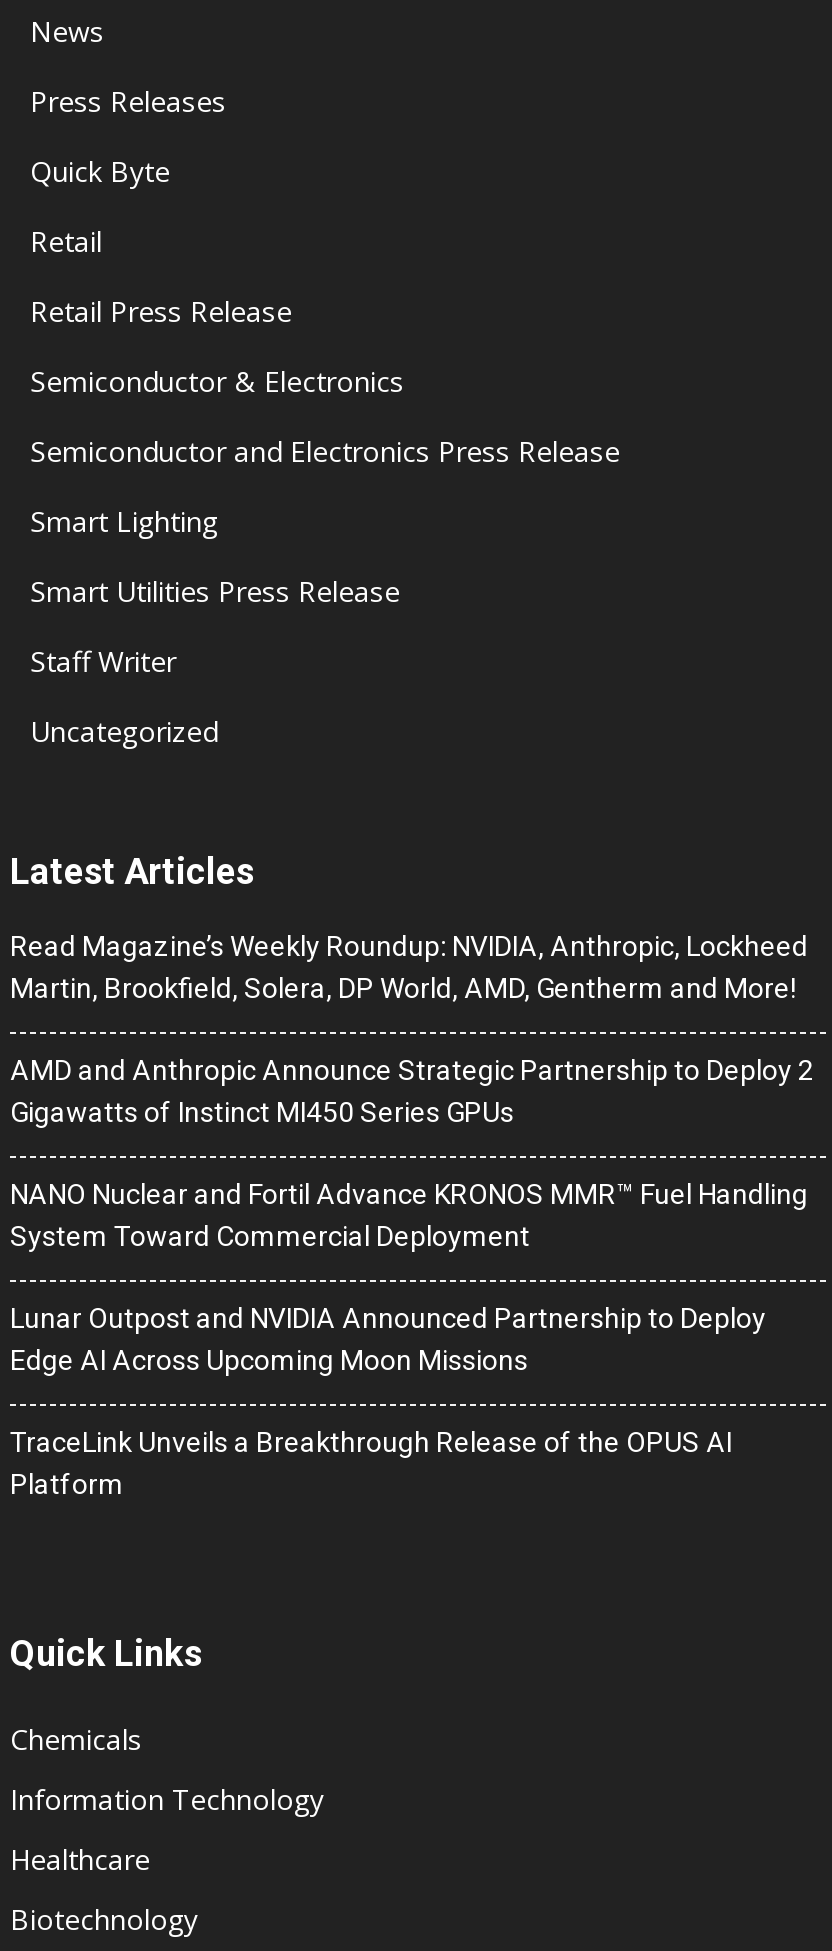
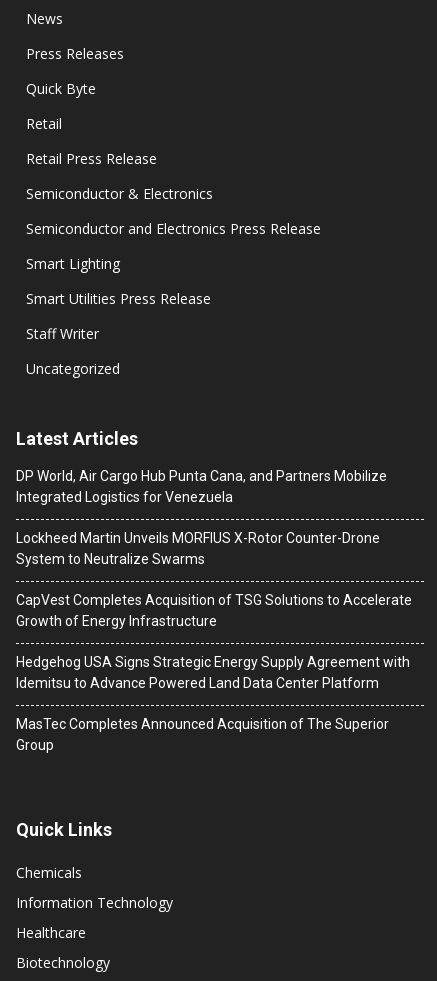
- Read Magazine’s Weekly Roundup: NVIDIA, Anthropic, Lockheed
- Martin, Brookfield, Solera, DP World, AMD, Gentherm and More!
+ DP World, Air Cargo Hub Punta Cana, and Partners Mobilize
+ Integrated Logistics for Venezuela

- AMD and Anthropic Announce Strategic Partnership to Deploy 2
- Gigawatts of Instinct MI450 Series GPUs
+ Lockheed Martin Unveils MORFIUS X-Rotor Counter-Drone
+ System to Neutralize Swarms

- NANO Nuclear and Fortil Advance KRONOS MMR™ Fuel Handling
- System Toward Commercial Deployment
+ CapVest Completes Acquisition of TSG Solutions to Accelerate
+ Growth of Energy Infrastructure

- Lunar Outpost and NVIDIA Announced Partnership to Deploy
- Edge AI Across Upcoming Moon Missions
+ Hedgehog USA Signs Strategic Energy Supply Agreement with
+ Idemitsu to Advance Powered Land Data Center Platform

- TraceLink Unveils a Breakthrough Release of the OPUS AI
- Platform
+ MasTec Completes Announced Acquisition of The Superior
+ Group
